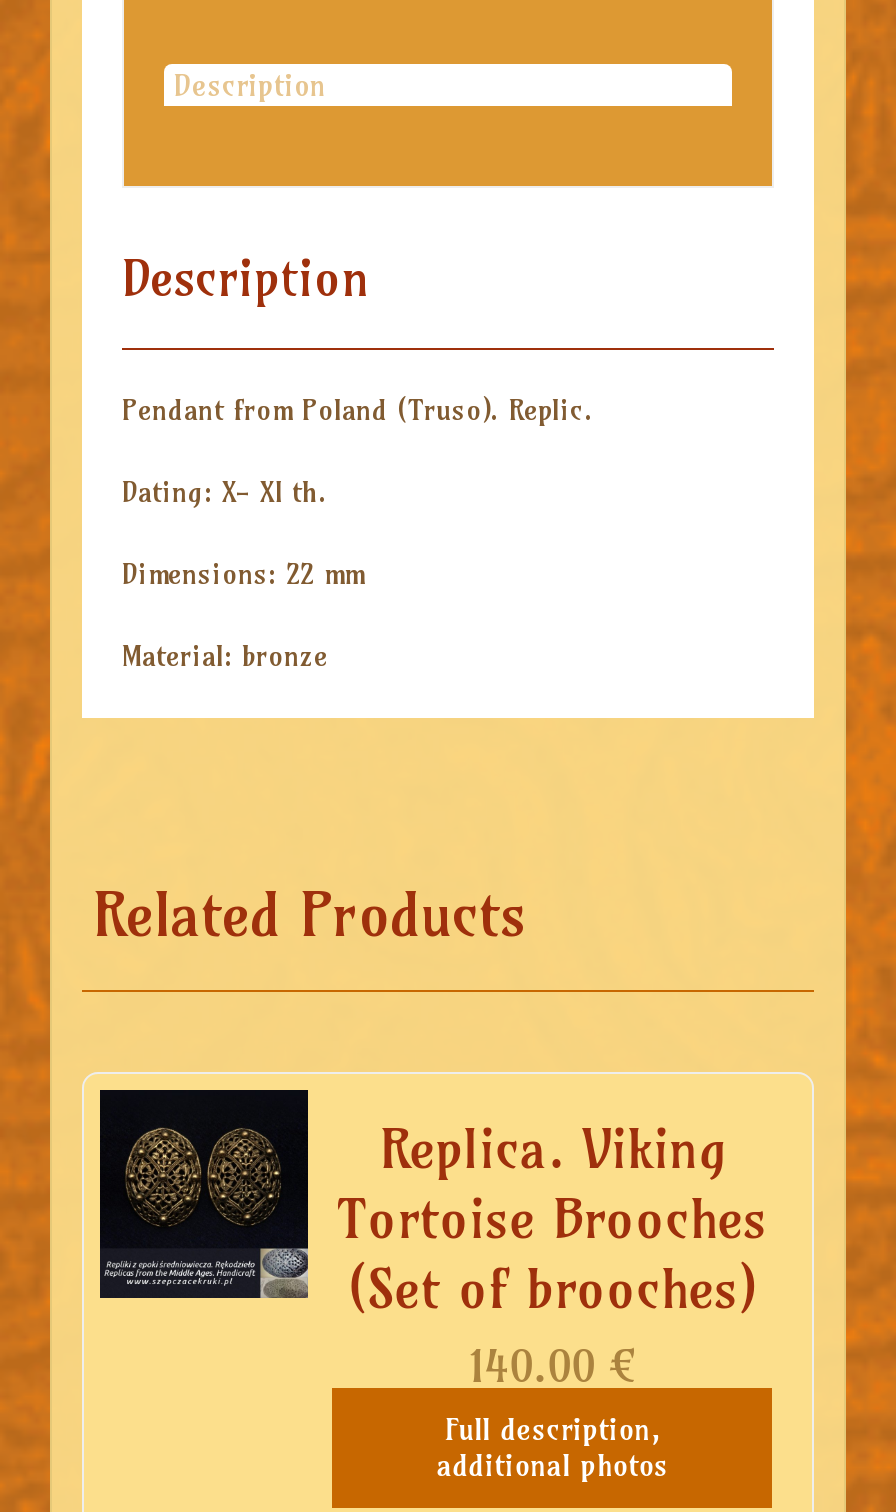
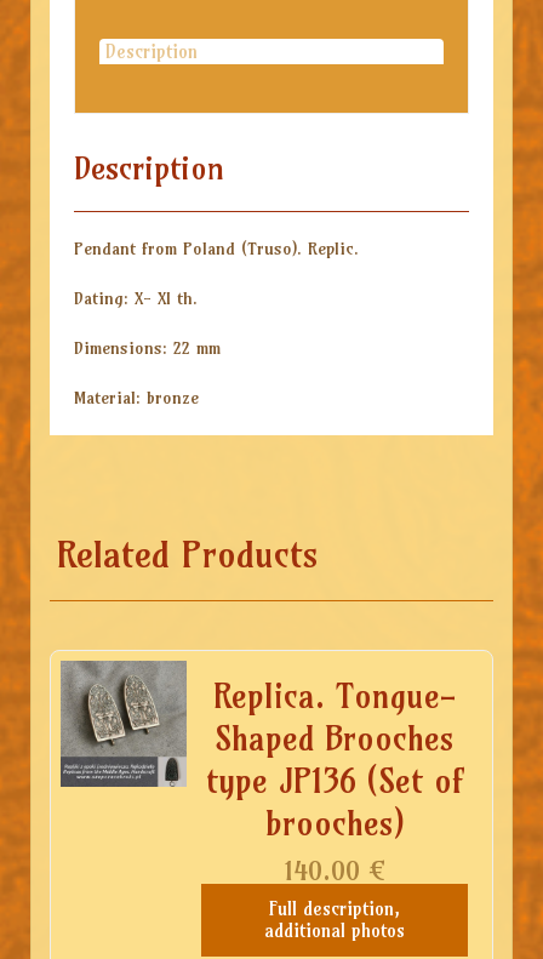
- [image]
- Replica. Viking
- Tortoise Brooches
- (Set of brooches)
+ [image]
+ Replica. Tongue-
+ Shaped Brooches
+ type JP136 (Set of
+ brooches)
